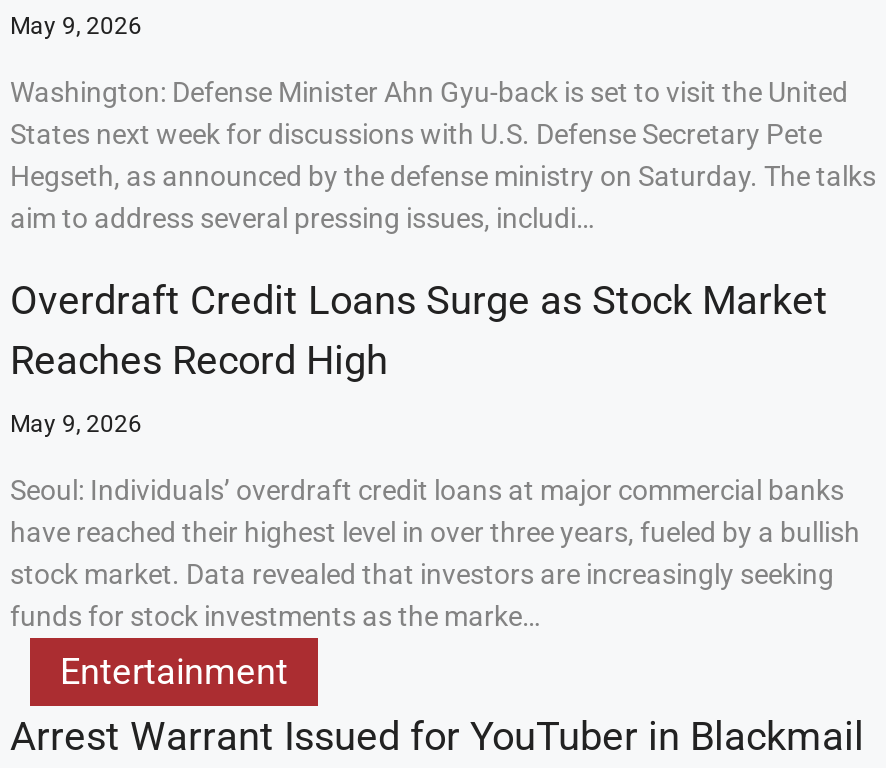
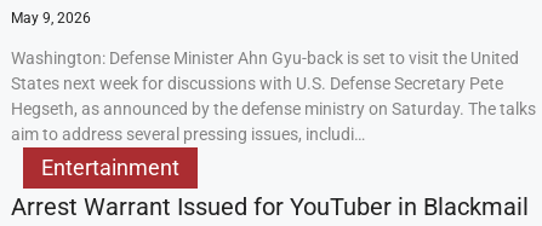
- Overdraft Credit Loans Surge as Stock Market
- Reaches Record High
- May 9, 2026
- Seoul: Individuals’ overdraft credit loans at major commercial banks
- have reached their highest level in over three years, fueled by a bullish
- stock market. Data revealed that investors are increasingly seeking
- funds for stock investments as the marke…
